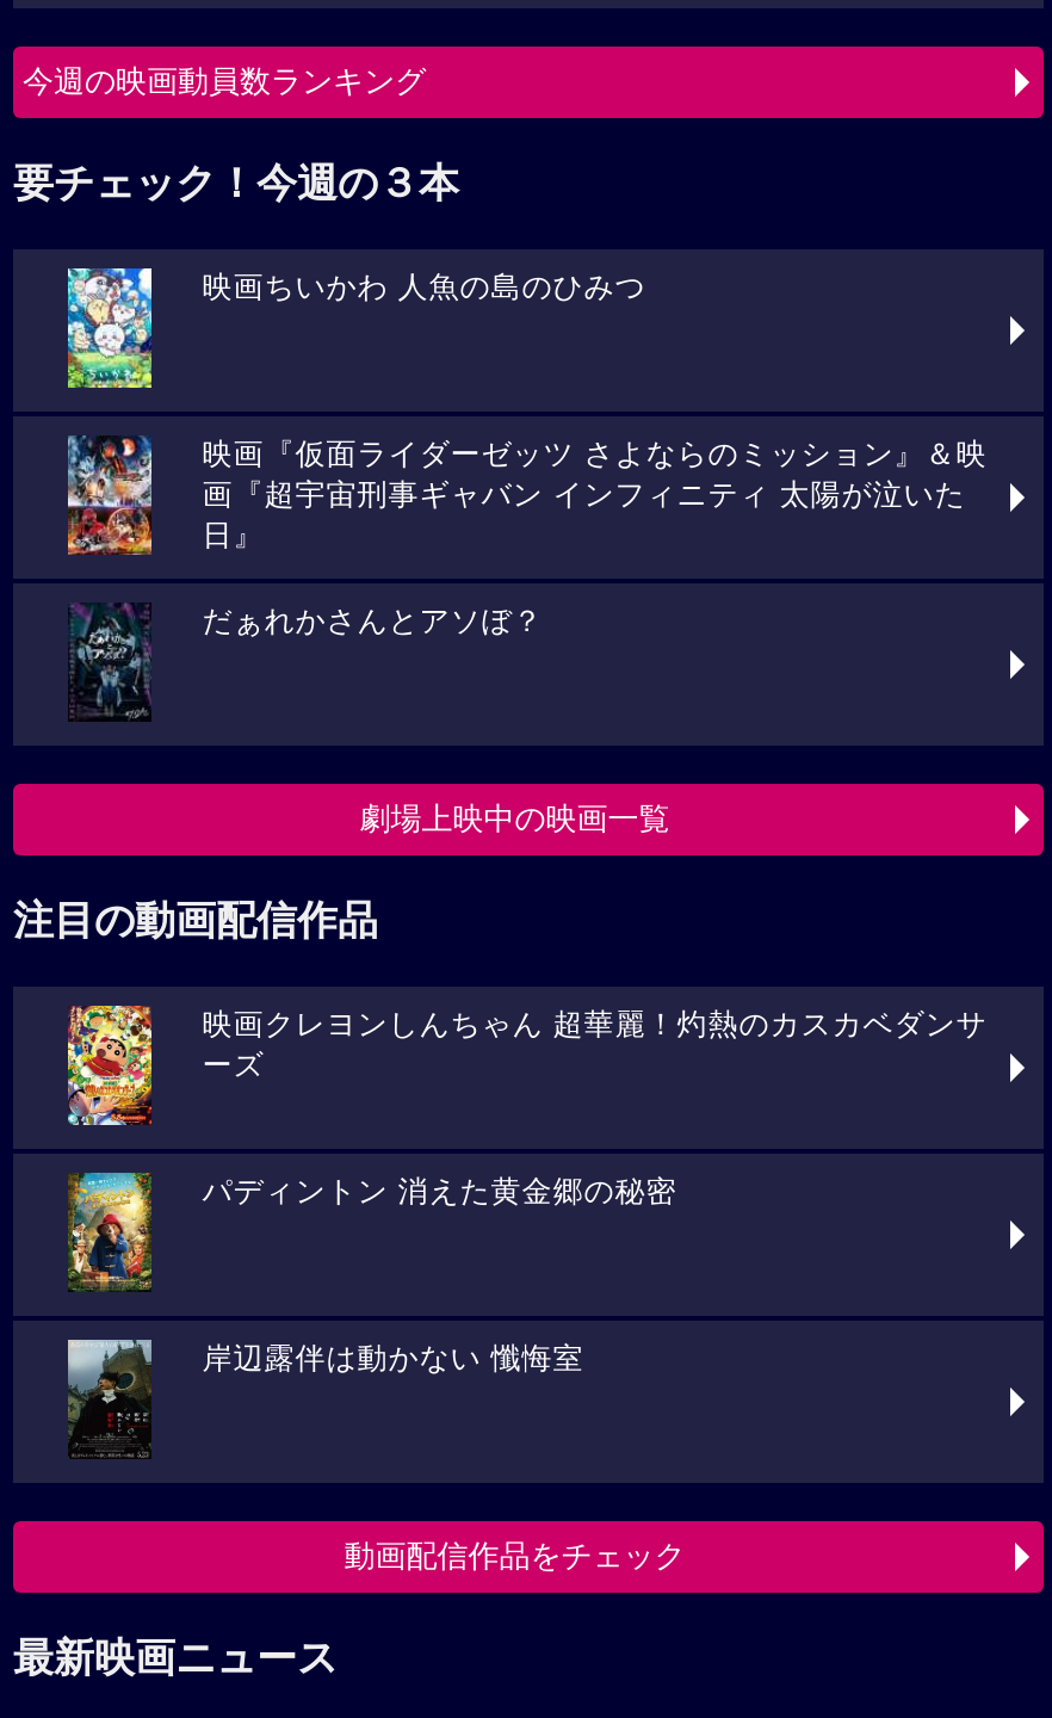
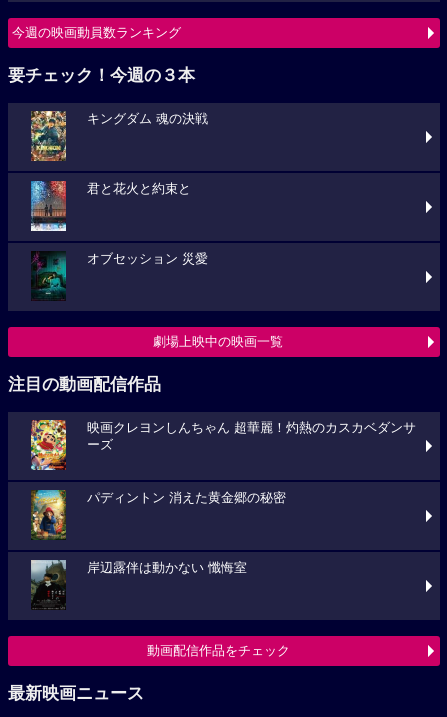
- [image]
- 映画ちいかわ 人魚の島のひみつ
+ [image]
+ キングダム 魂の決戦

- [image]
- 映画『仮面ライダーゼッツ さよならのミッション』＆映
- 画『超宇宙刑事ギャバン インフィニティ 太陽が泣いた
- 日』
+ [image]
+ 君と花火と約束と

- [image]
- だぁれかさんとアソぼ？
+ [image]
+ オブセッション 災愛
